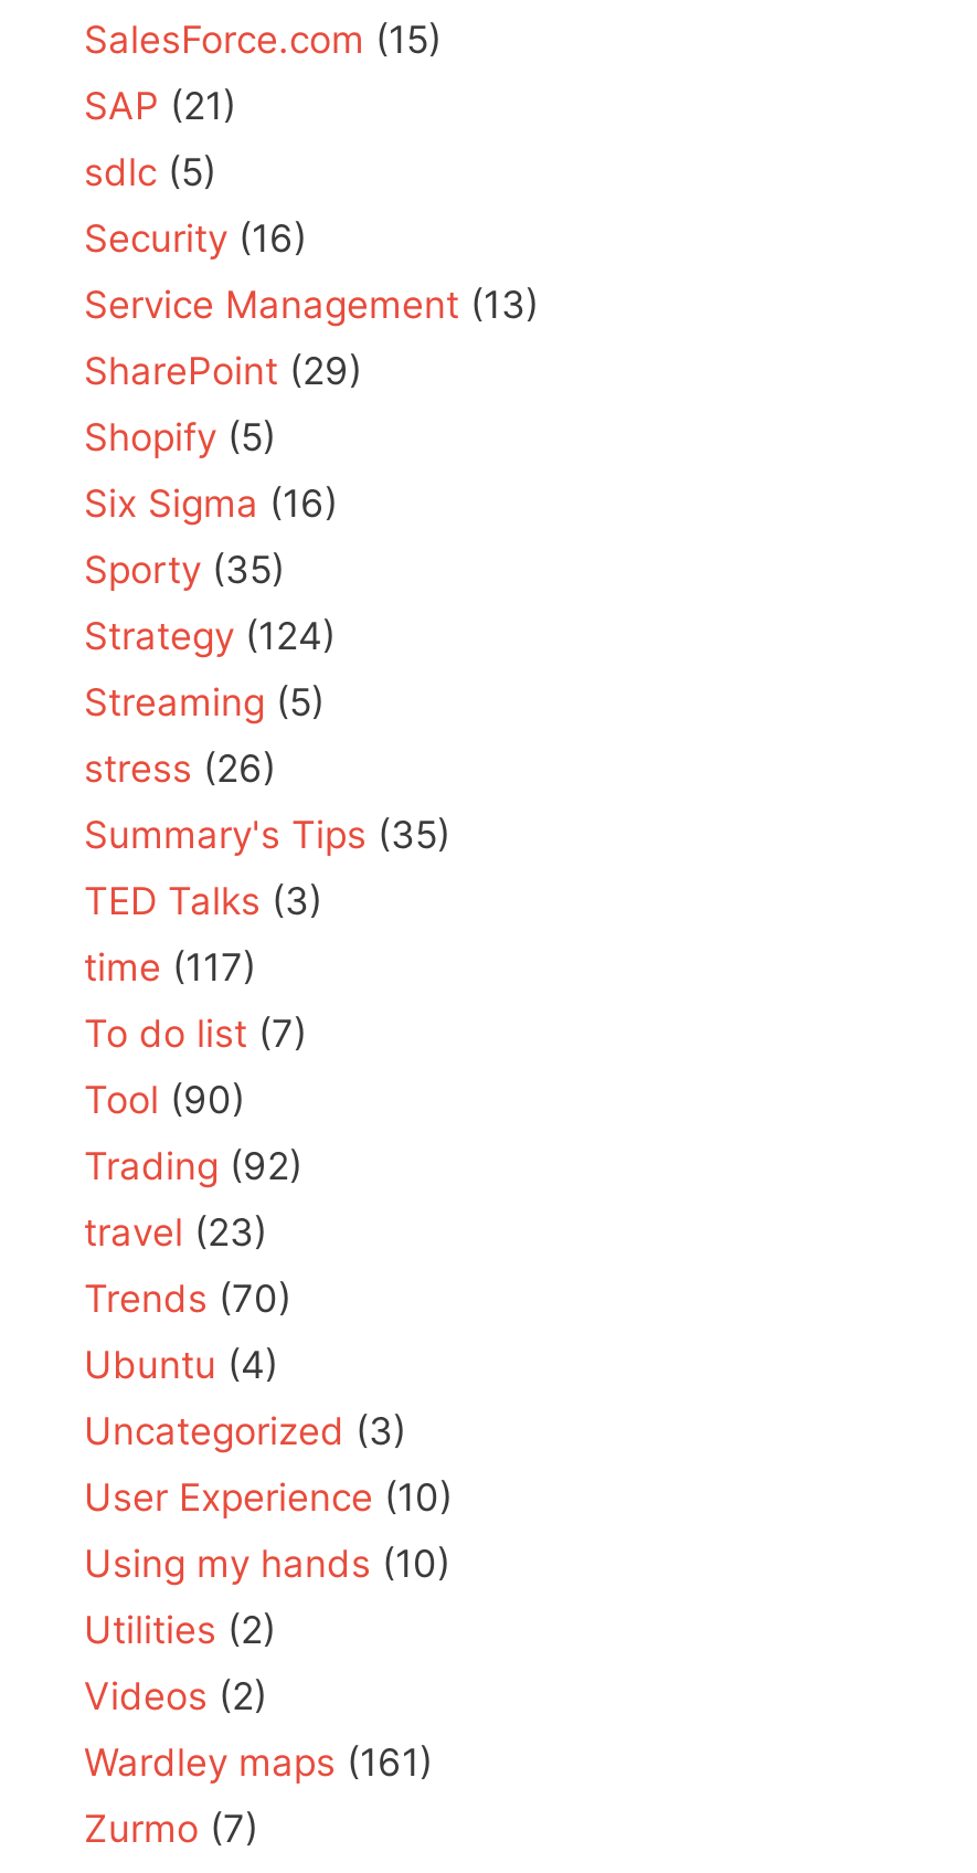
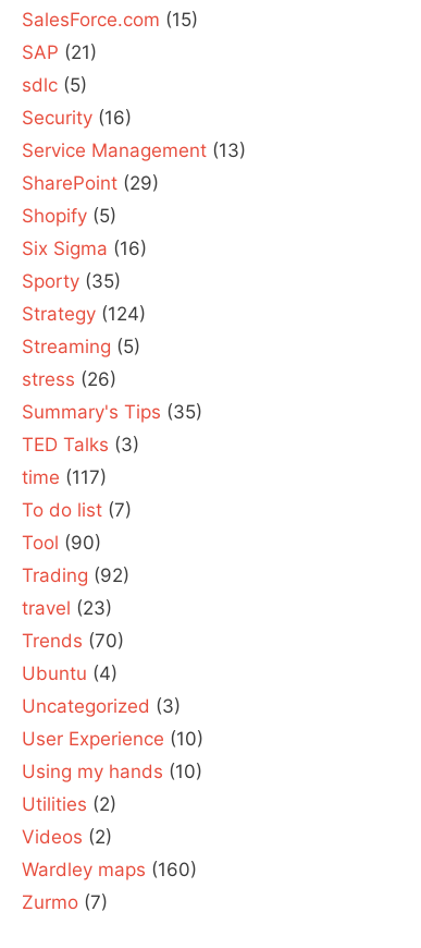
- Wardley maps (161)
+ Wardley maps (160)
